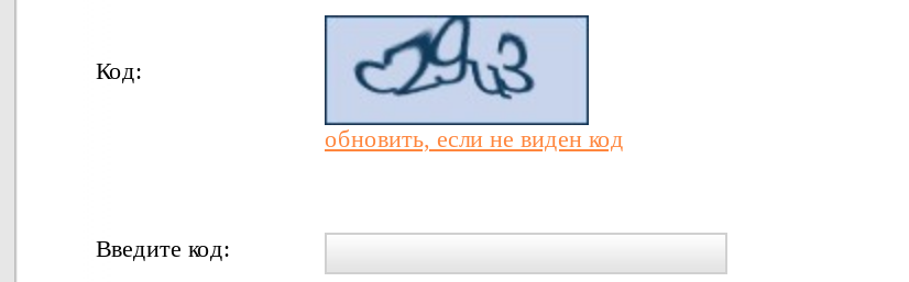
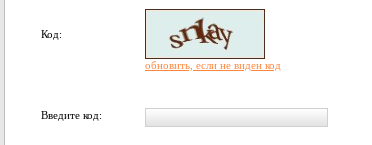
- [image]
+ [image]
